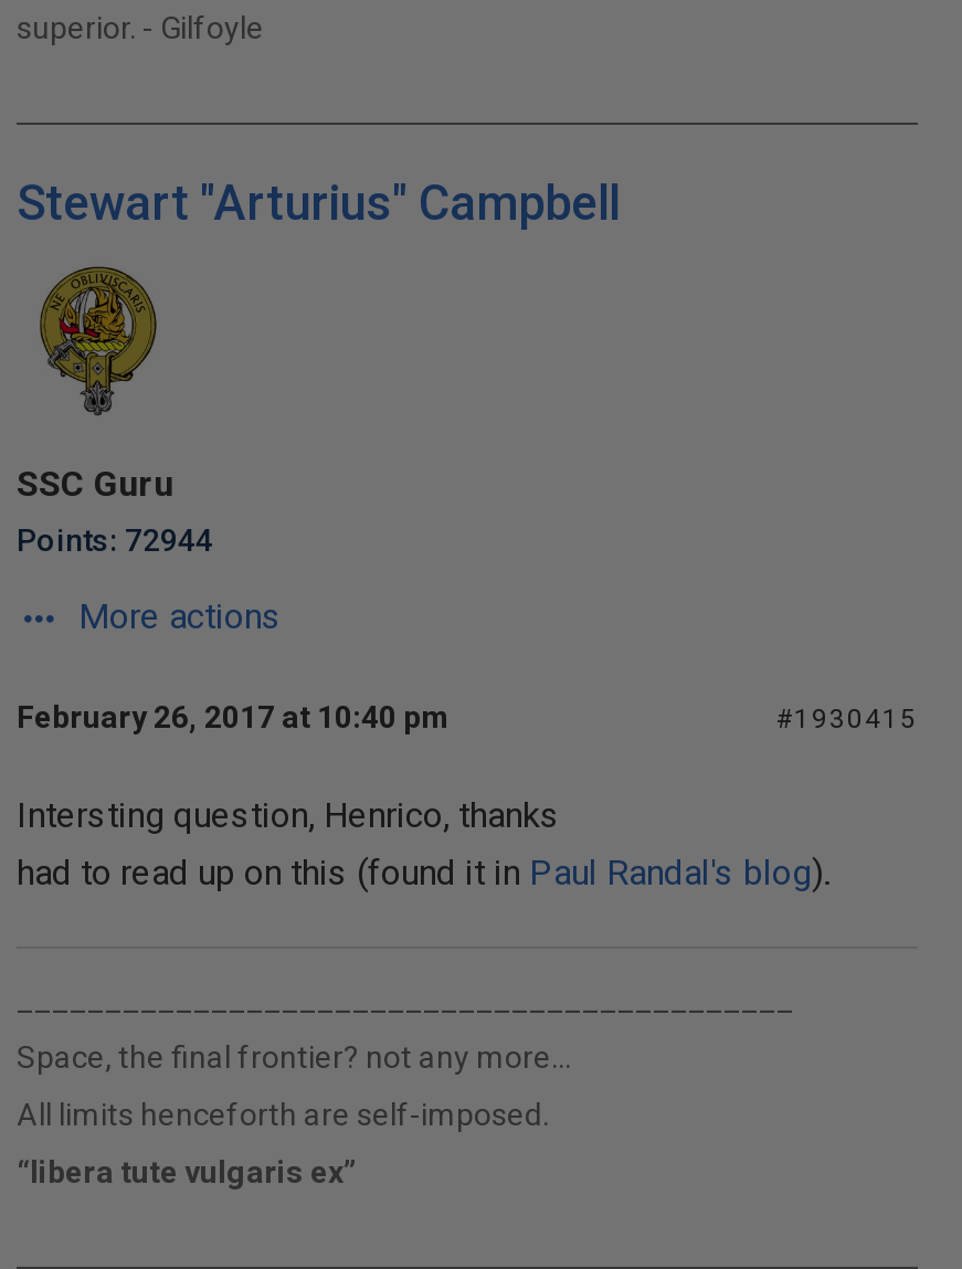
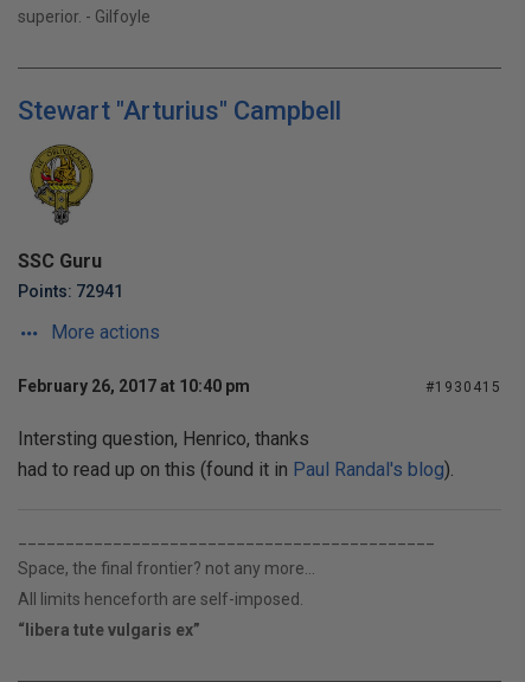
- Points: 72944
+ Points: 72941
